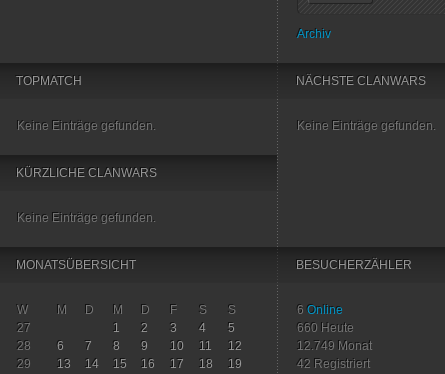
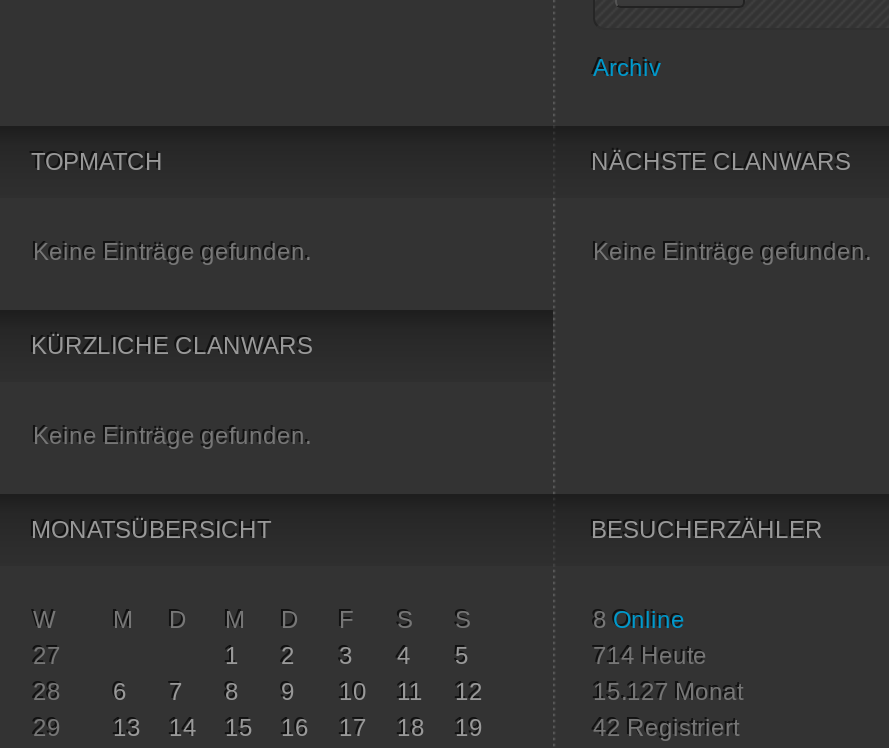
- 6 Online
+ 8 Online

- 660 Heute
+ 714 Heute

- 12.749 Monat
+ 15.127 Monat
